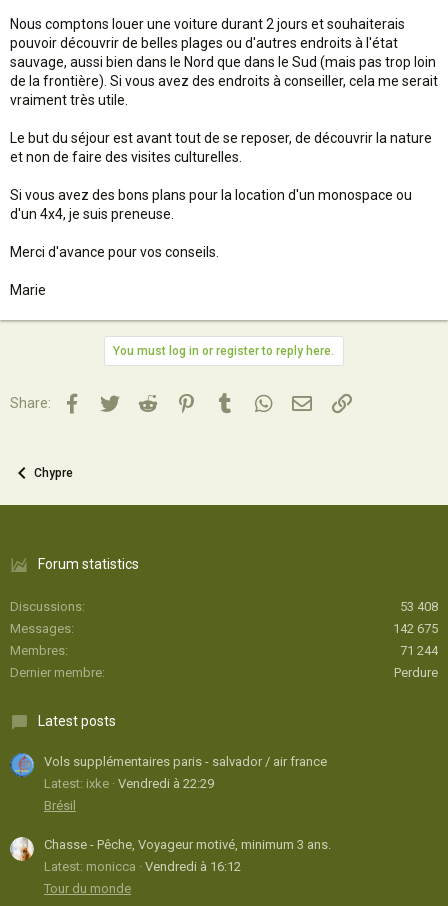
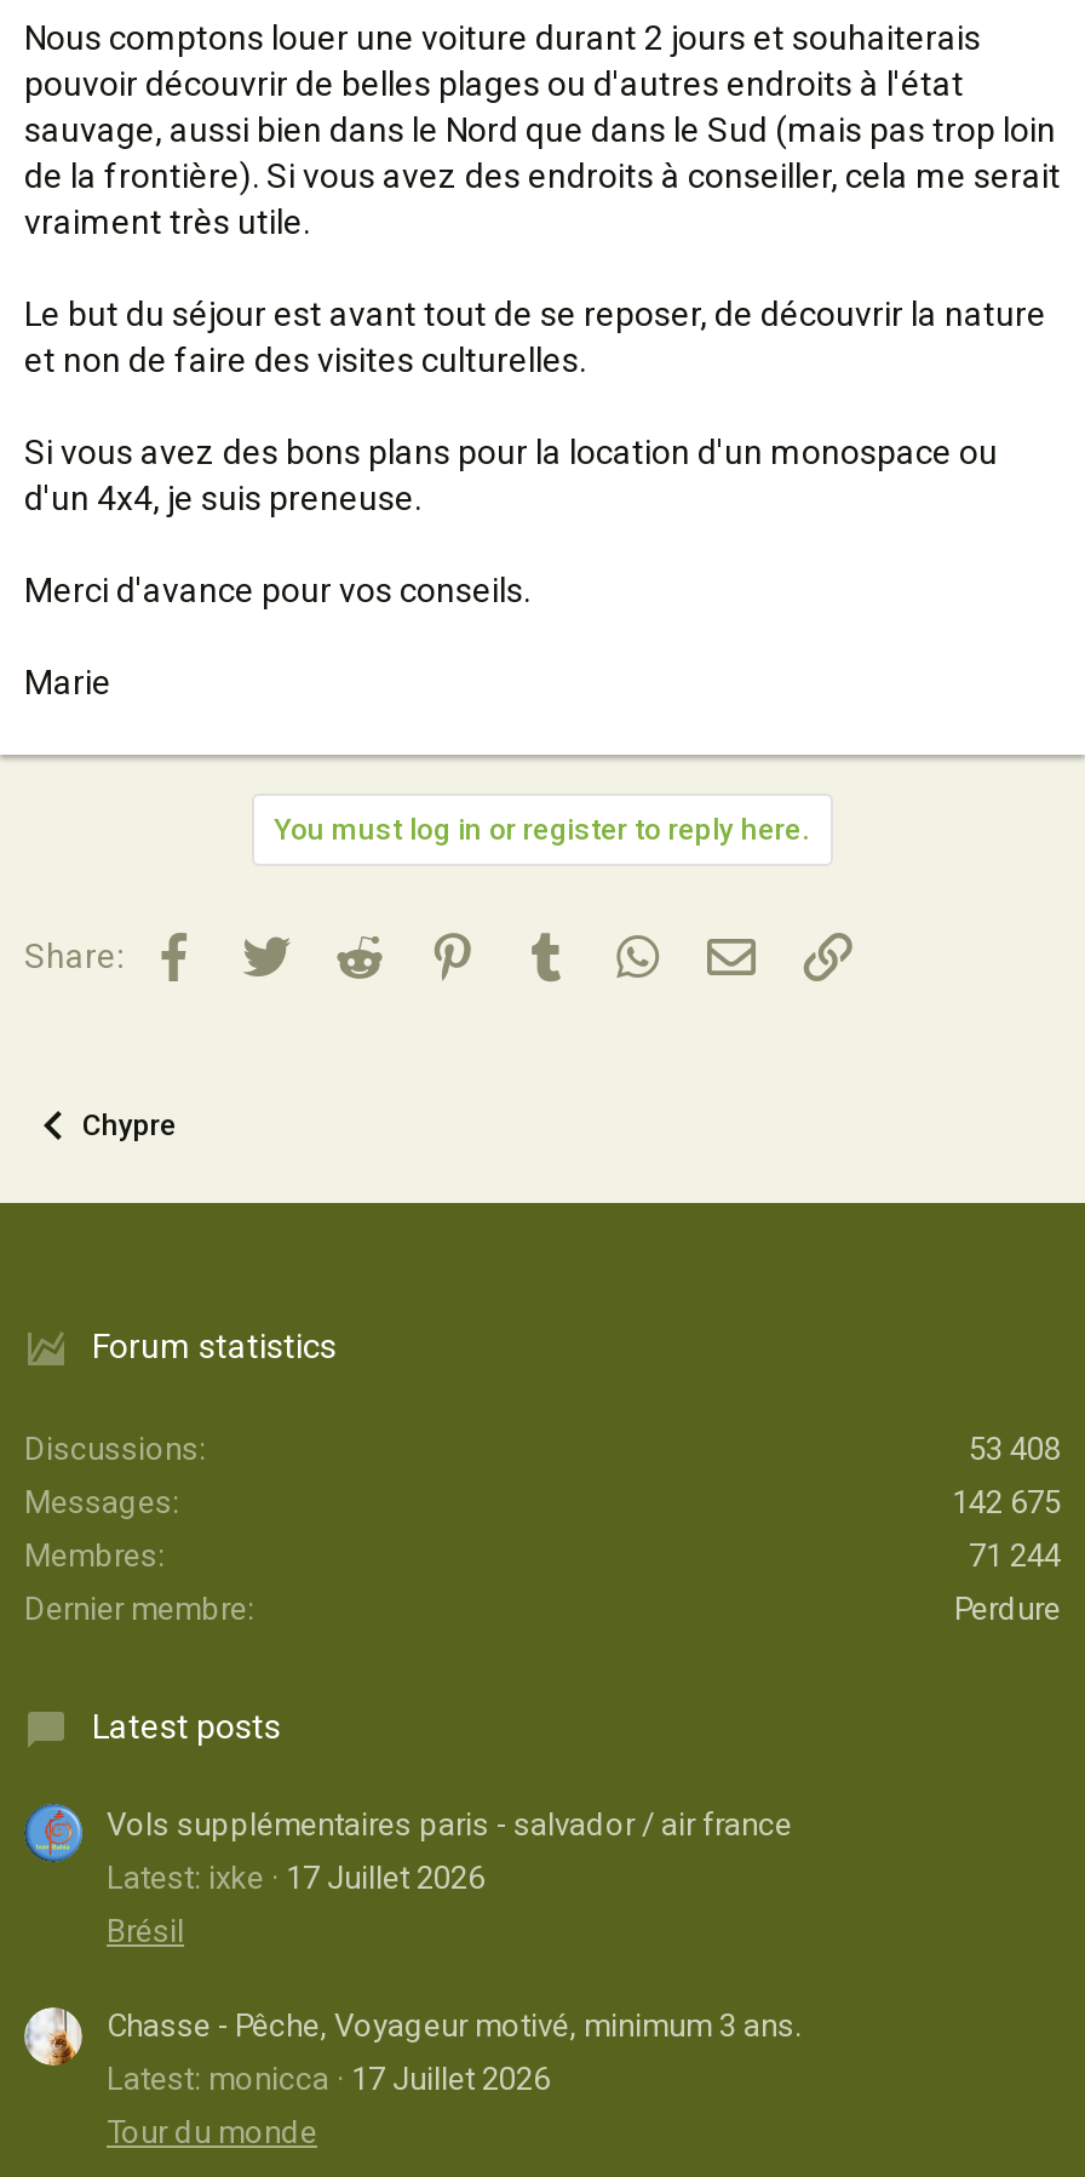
- Latest: ixke Vendredi à 22:29
+ Latest: ixke 17 Juillet 2026

- Latest: monicca Vendredi à 16:12
+ Latest: monicca 17 Juillet 2026
